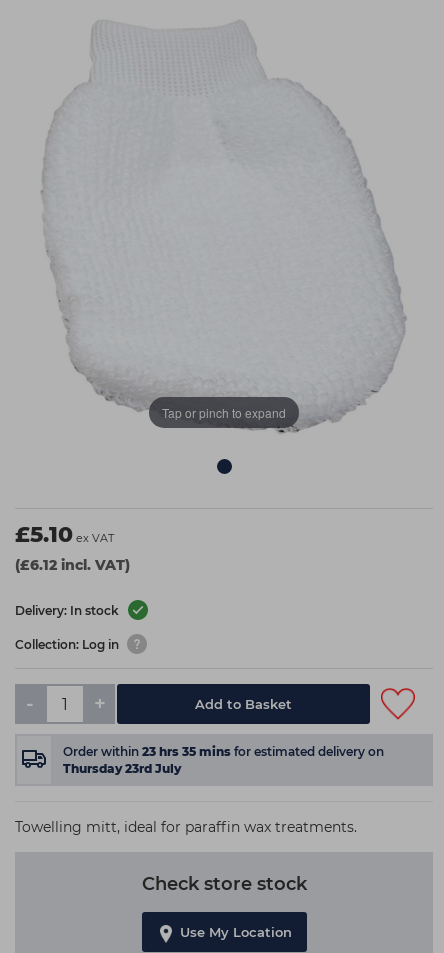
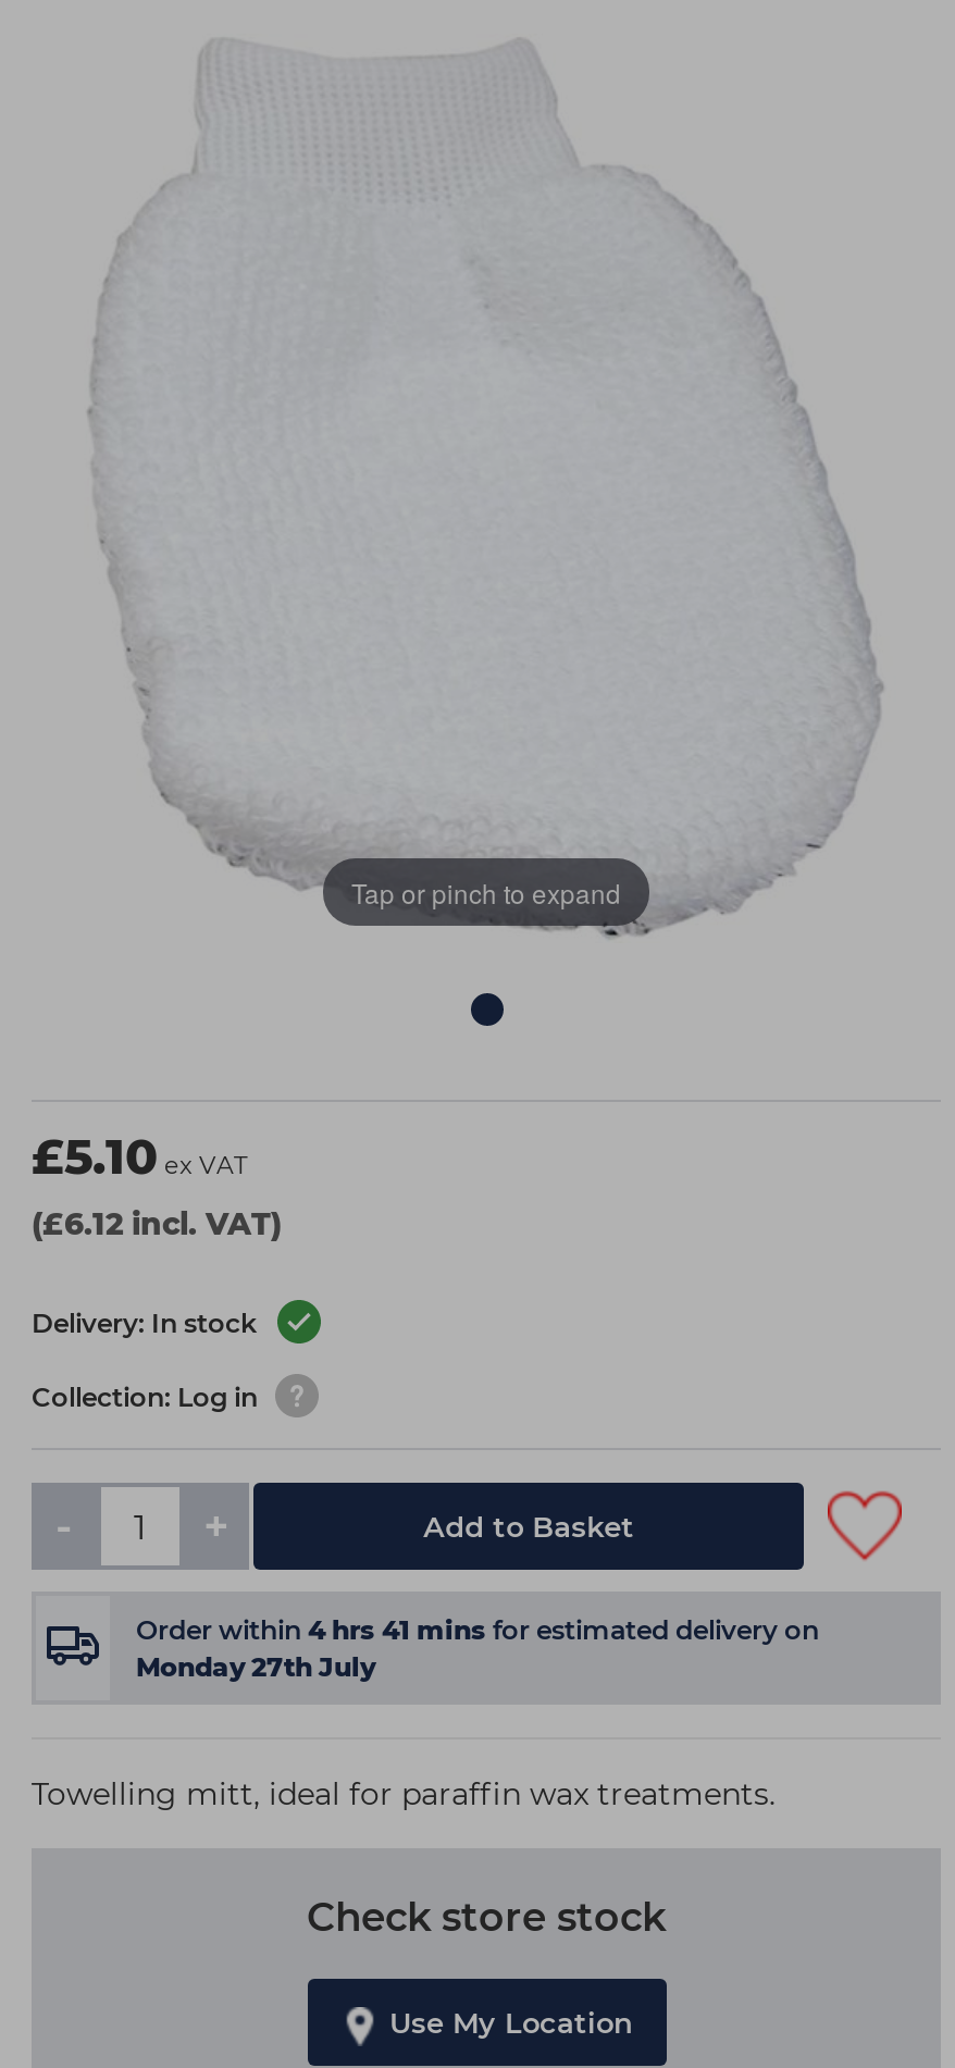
- Order within 23 hrs 35 mins for estimated delivery on
+ Order within 4 hrs 41 mins for estimated delivery on

- Thursday 23rd July
+ Monday 27th July
